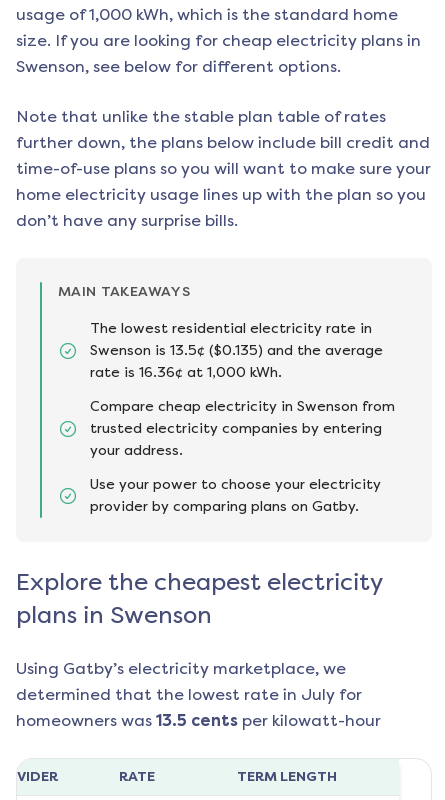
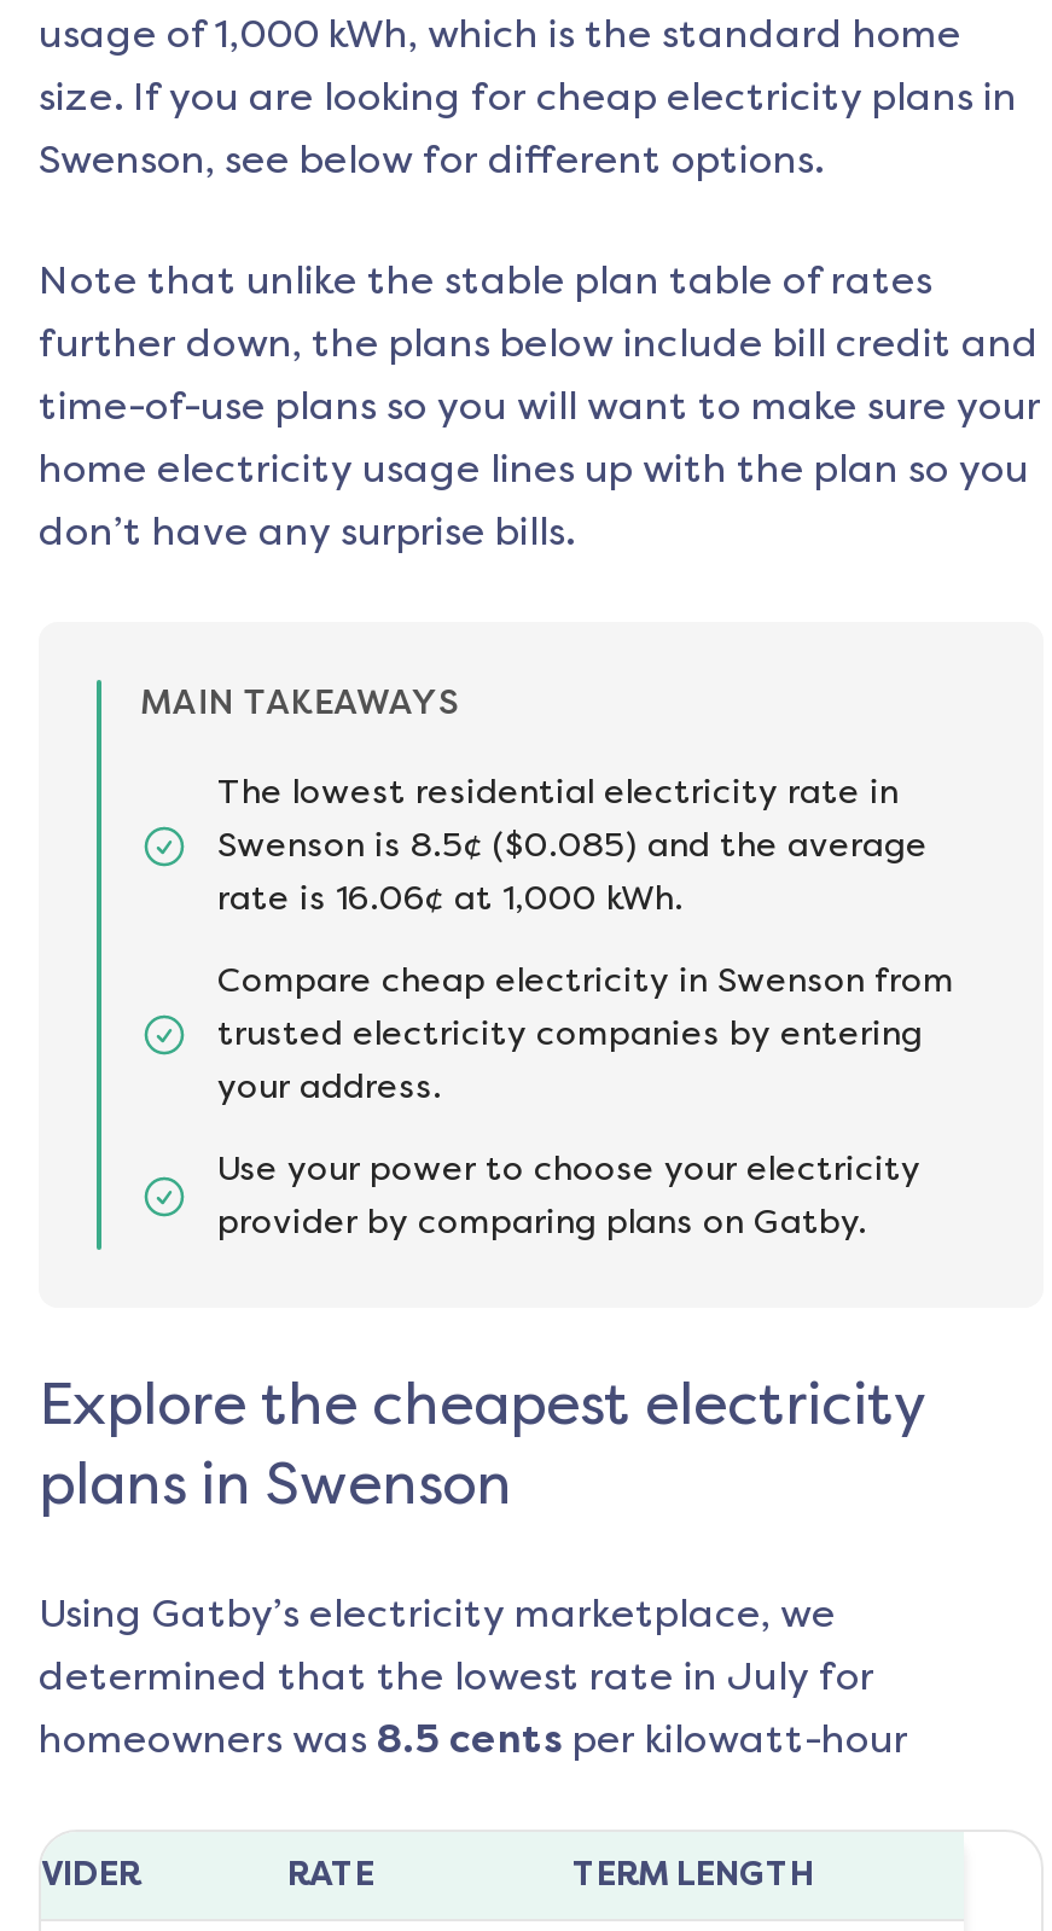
- Swenson is 13.5¢ ($0.135) and the average
+ Swenson is 8.5¢ ($0.085) and the average

- rate is 16.36¢ at 1,000 kWh.
+ rate is 16.06¢ at 1,000 kWh.

- homeowners was 13.5 cents per kilowatt-hour
+ homeowners was 8.5 cents per kilowatt-hour
